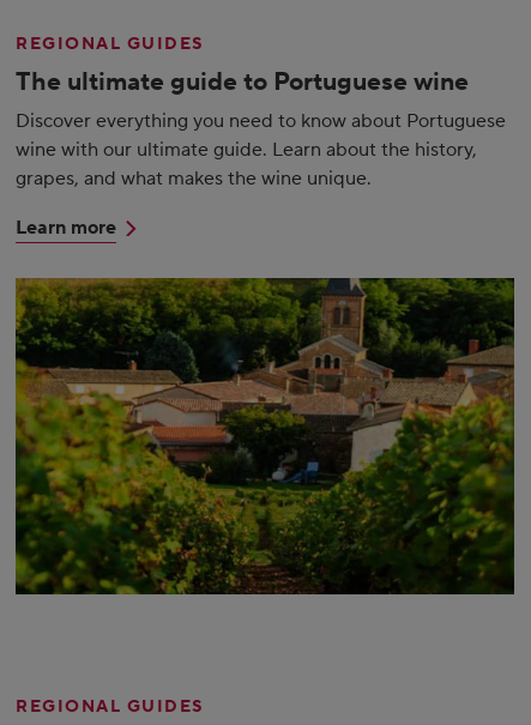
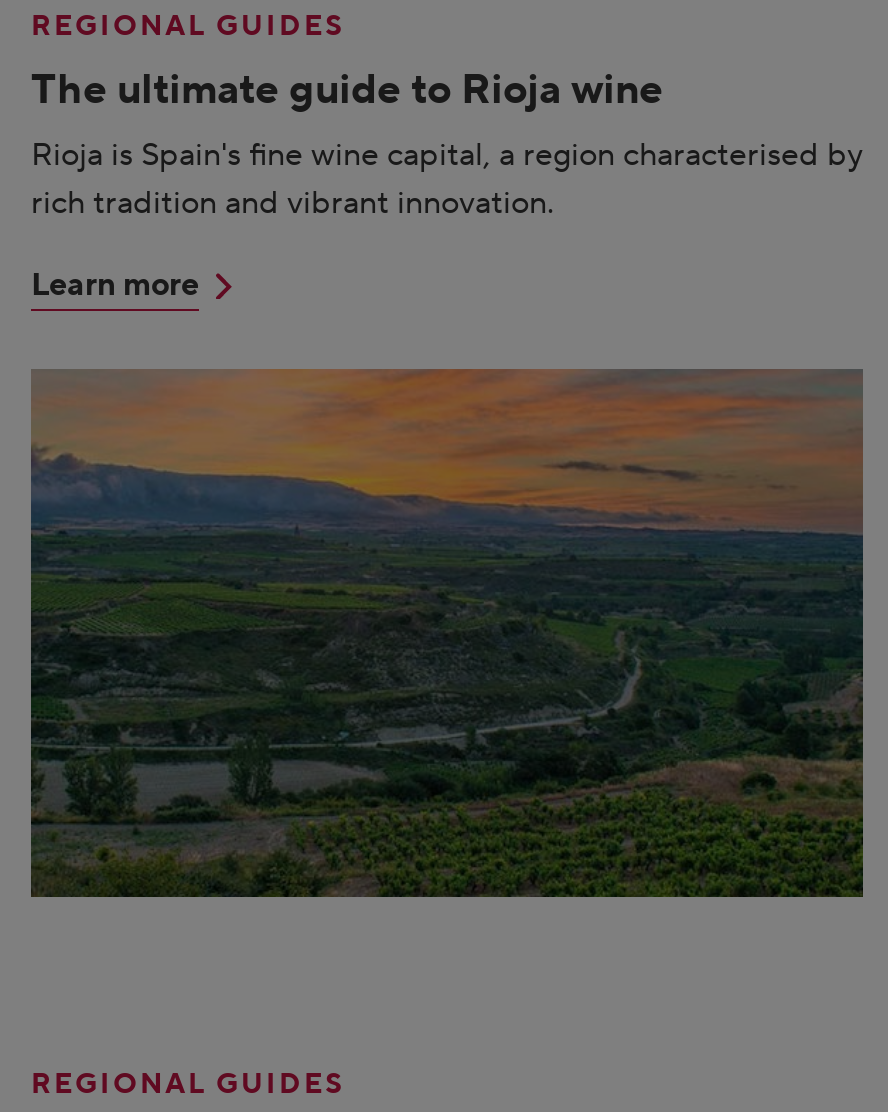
- The ultimate guide to Portuguese wine
- Discover everything you need to know about Portuguese
- wine with our ultimate guide. Learn about the history,
- grapes, and what makes the wine unique.
+ The ultimate guide to Rioja wine
+ Rioja is Spain's fine wine capital, a region characterised by
+ rich tradition and vibrant innovation.

- [image]
+ [image]
